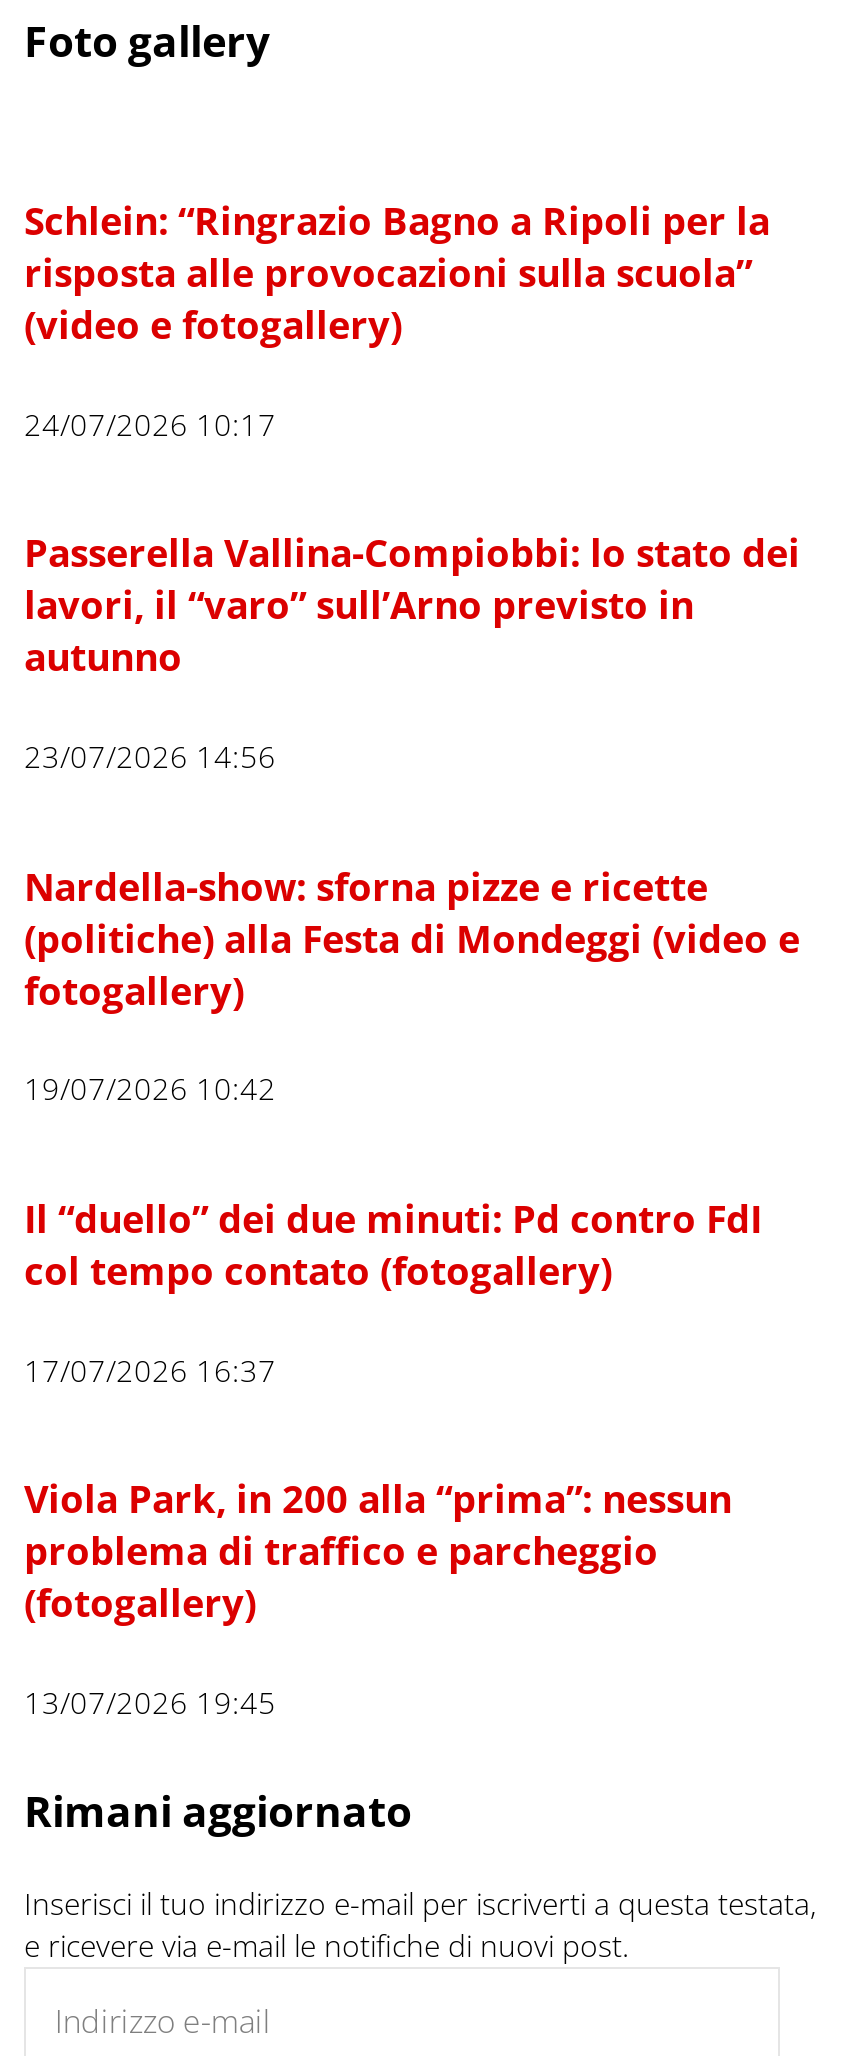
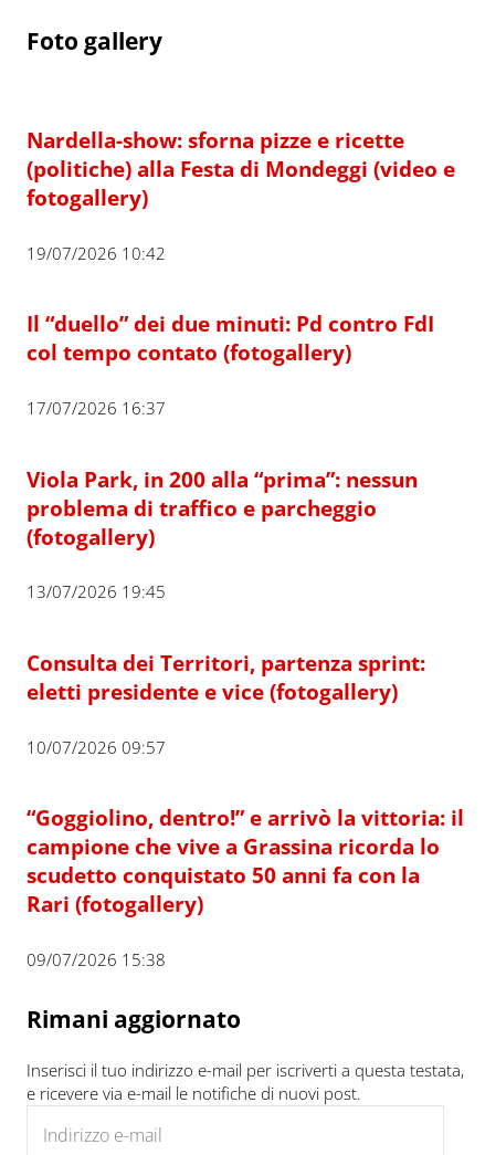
- Schlein: “Ringrazio Bagno a Ripoli per la
- risposta alle provocazioni sulla scuola”
- (video e fotogallery)
- 24/07/2026 10:17
- Passerella Vallina-Compiobbi: lo stato dei
- lavori, il “varo” sull’Arno previsto in
- autunno
- 23/07/2026 14:56

moved up: Nardella-show: sforna pizze e ricette | (politiche) alla Festa di Mondeggi (video e | fotogallery) | ... | (fotogallery) | 13/07/2026 19:45

+ Consulta dei Territori, partenza sprint:
+ eletti presidente e vice (fotogallery)
+ 10/07/2026 09:57
+ “Goggiolino, dentro!” e arrivò la vittoria: il
+ campione che vive a Grassina ricorda lo
+ scudetto conquistato 50 anni fa con la
+ Rari (fotogallery)
+ 09/07/2026 15:38
